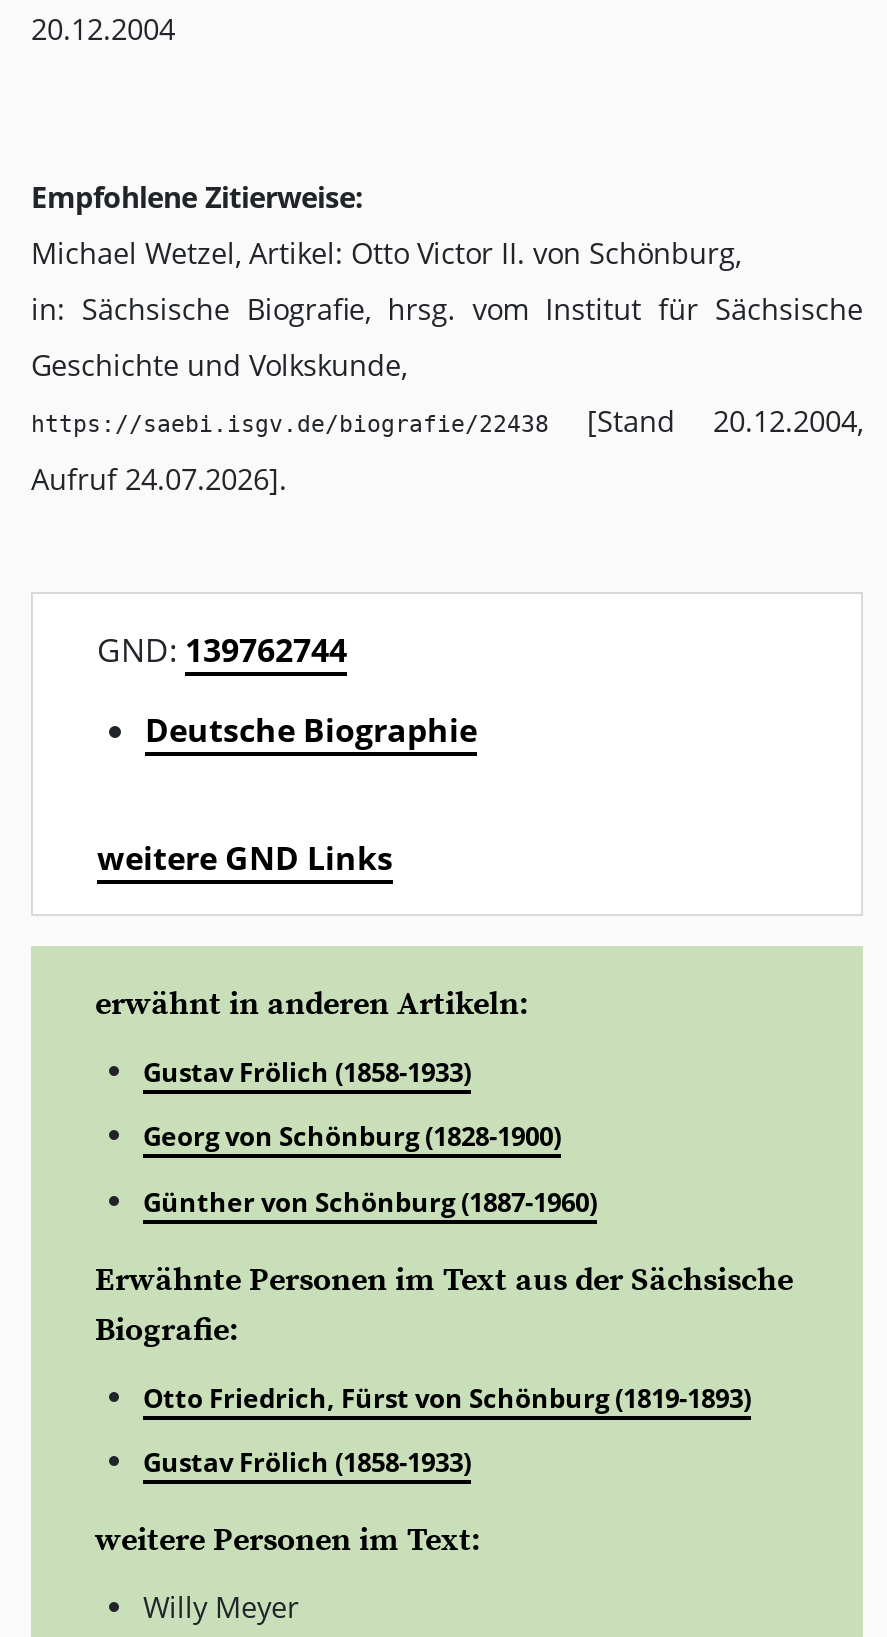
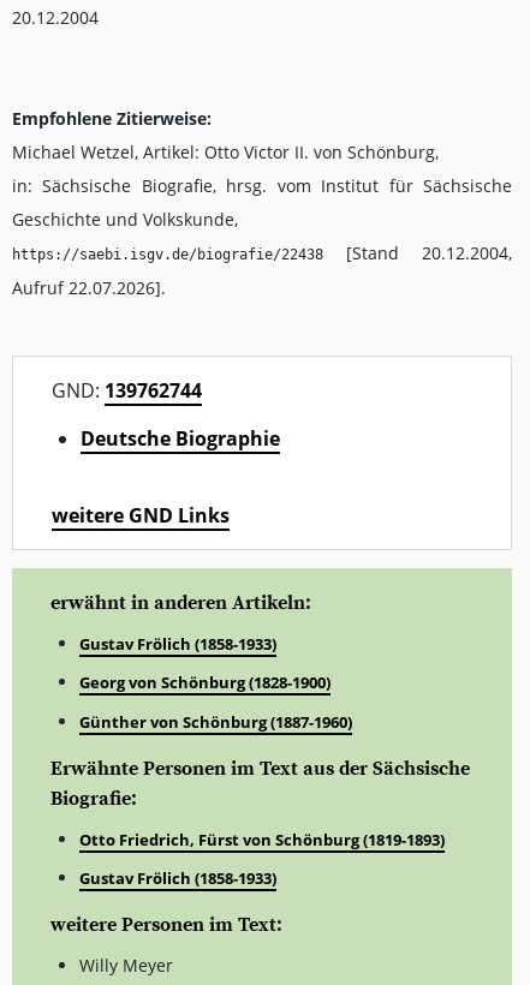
- Aufruf 24.07.2026].
+ Aufruf 22.07.2026].
